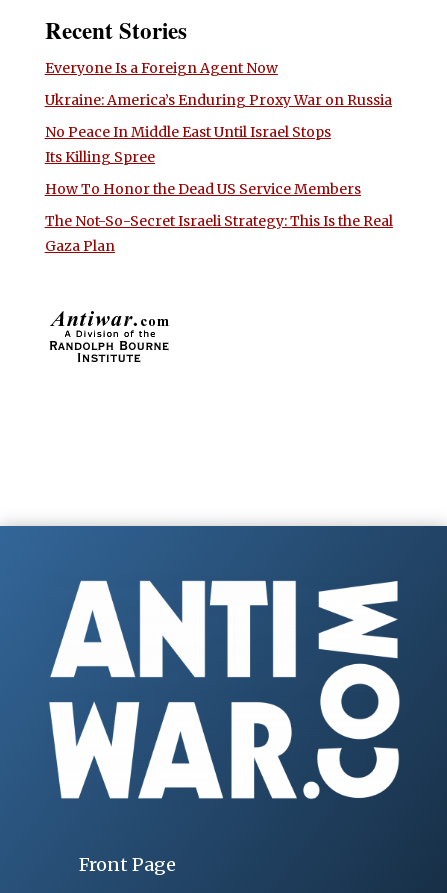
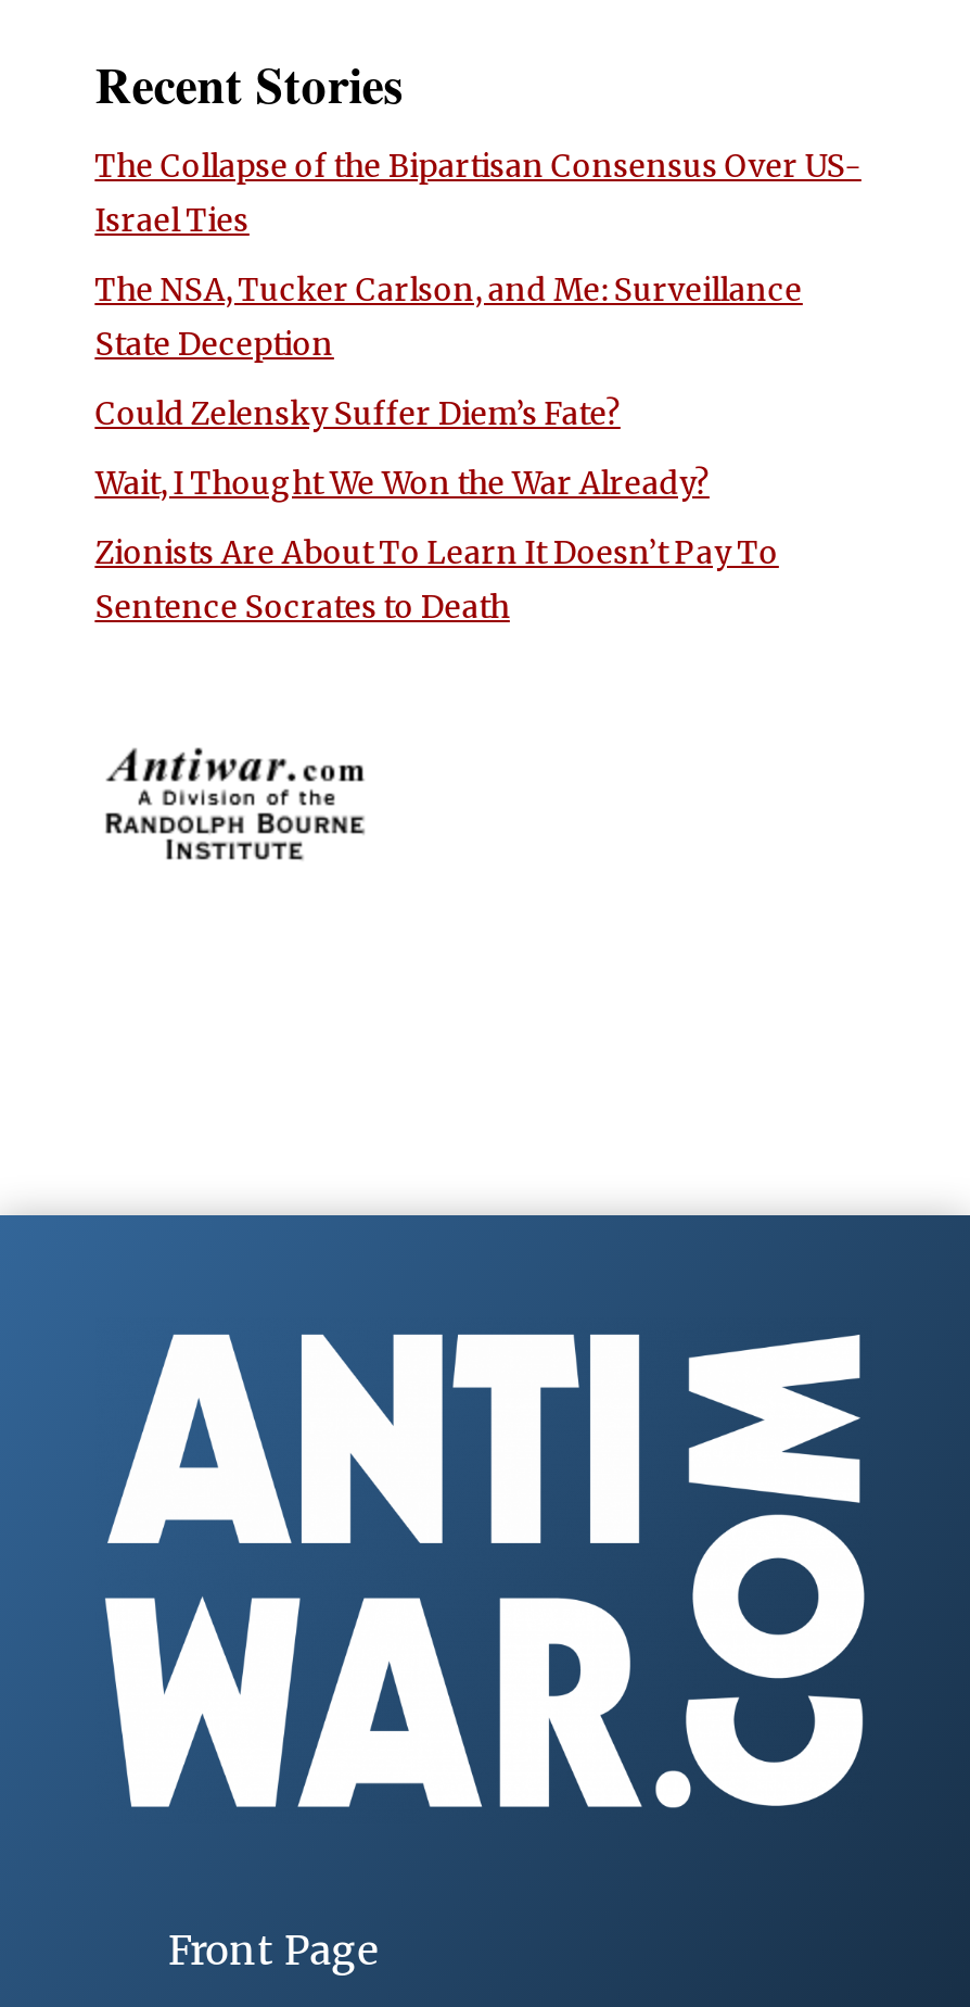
- Everyone Is a Foreign Agent Now
+ The Collapse of the Bipartisan Consensus Over US-
+ Israel Ties

- Ukraine: America’s Enduring Proxy War on Russia
+ The NSA, Tucker Carlson, and Me: Surveillance
+ State Deception

- No Peace In Middle East Until Israel Stops
- Its Killing Spree
+ Could Zelensky Suffer Diem’s Fate?

- How To Honor the Dead US Service Members
+ Wait, I Thought We Won the War Already?

- The Not-So-Secret Israeli Strategy: This Is the Real
- Gaza Plan
+ Zionists Are About To Learn It Doesn’t Pay To
+ Sentence Socrates to Death
